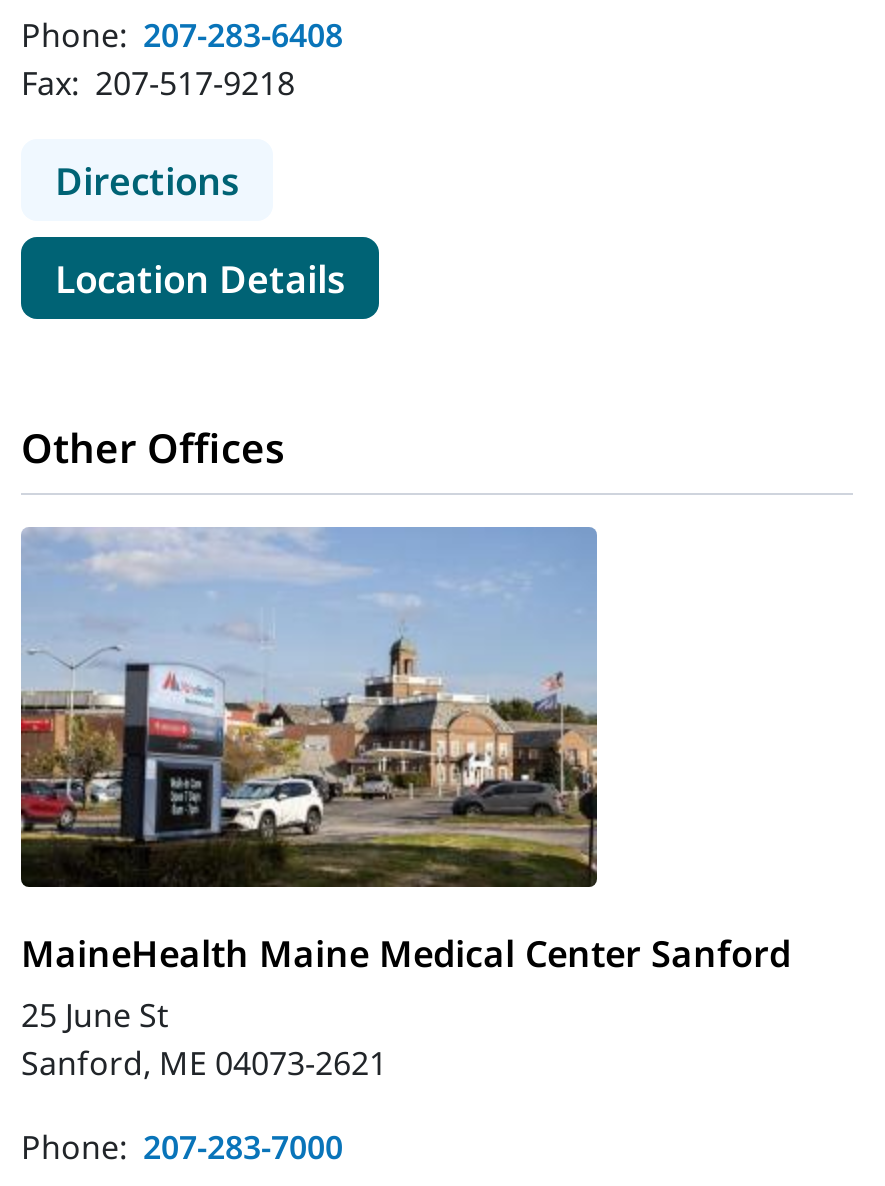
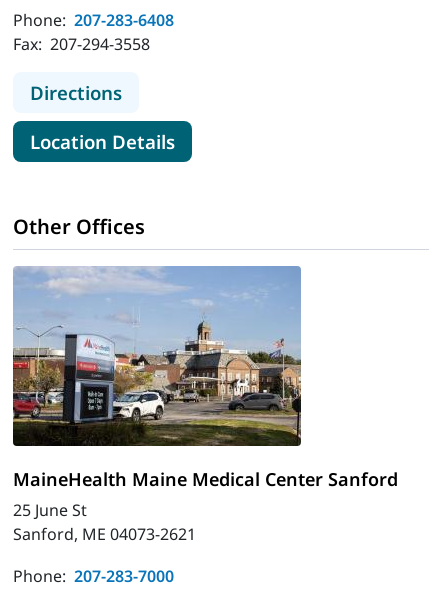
- Fax: 207-517-9218
+ Fax: 207-294-3558
